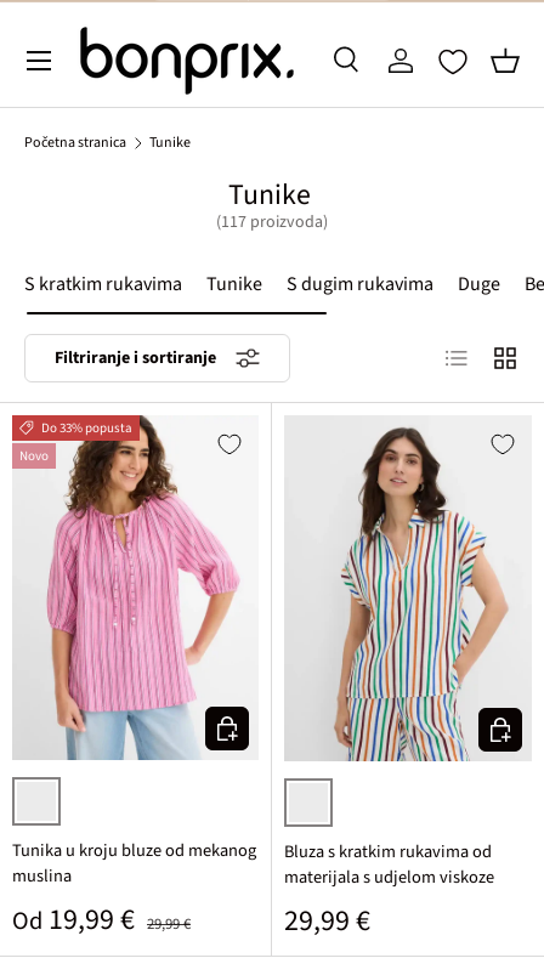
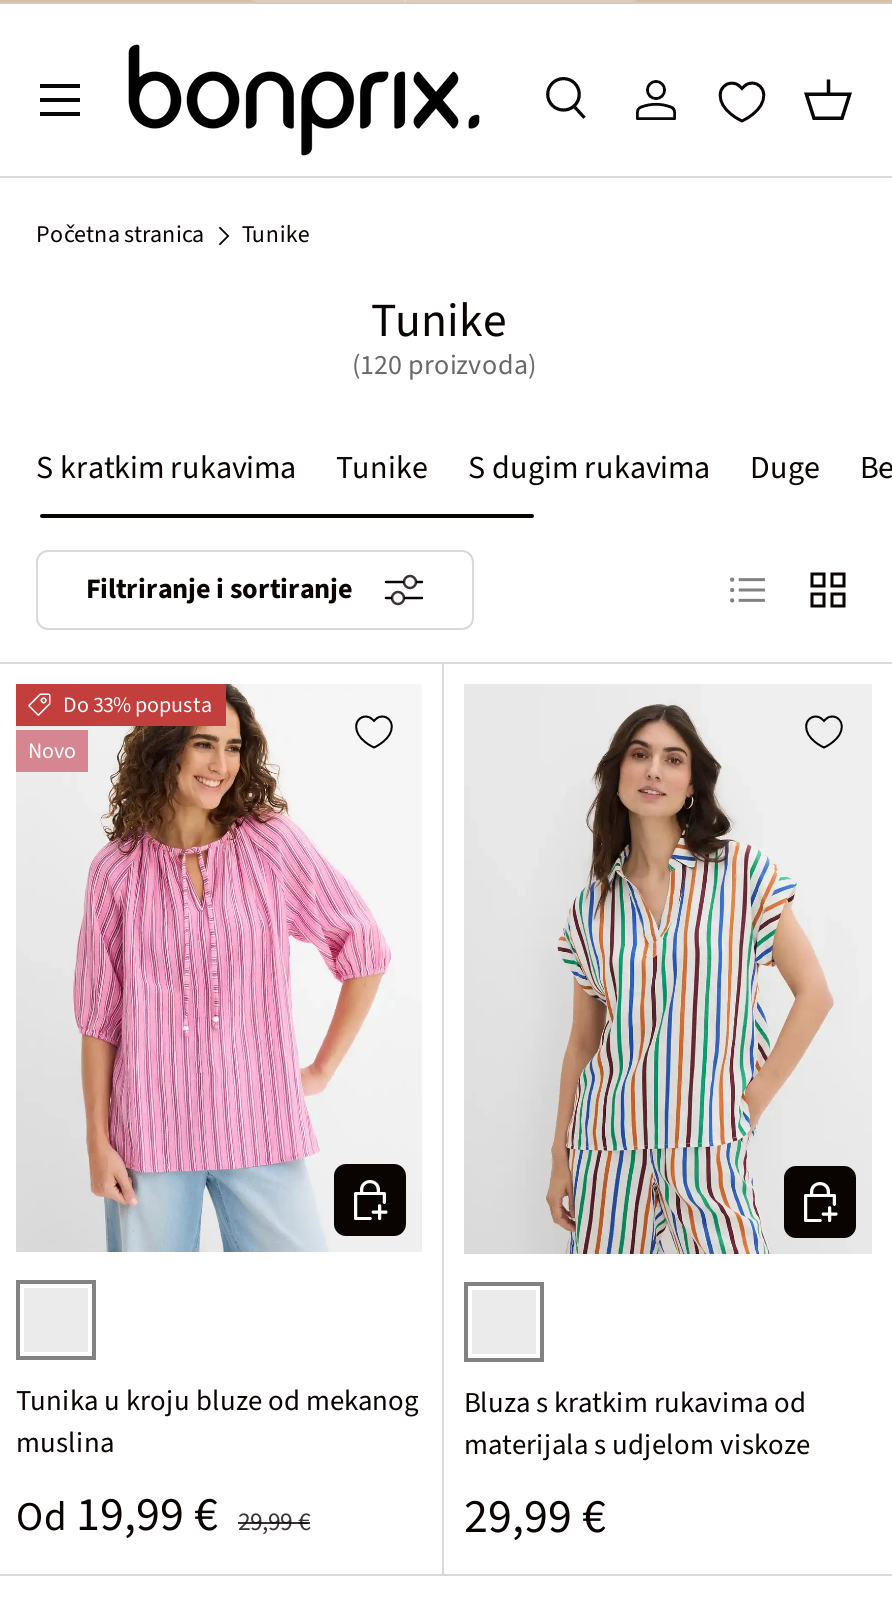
- (117 proizvoda)
+ (120 proizvoda)
